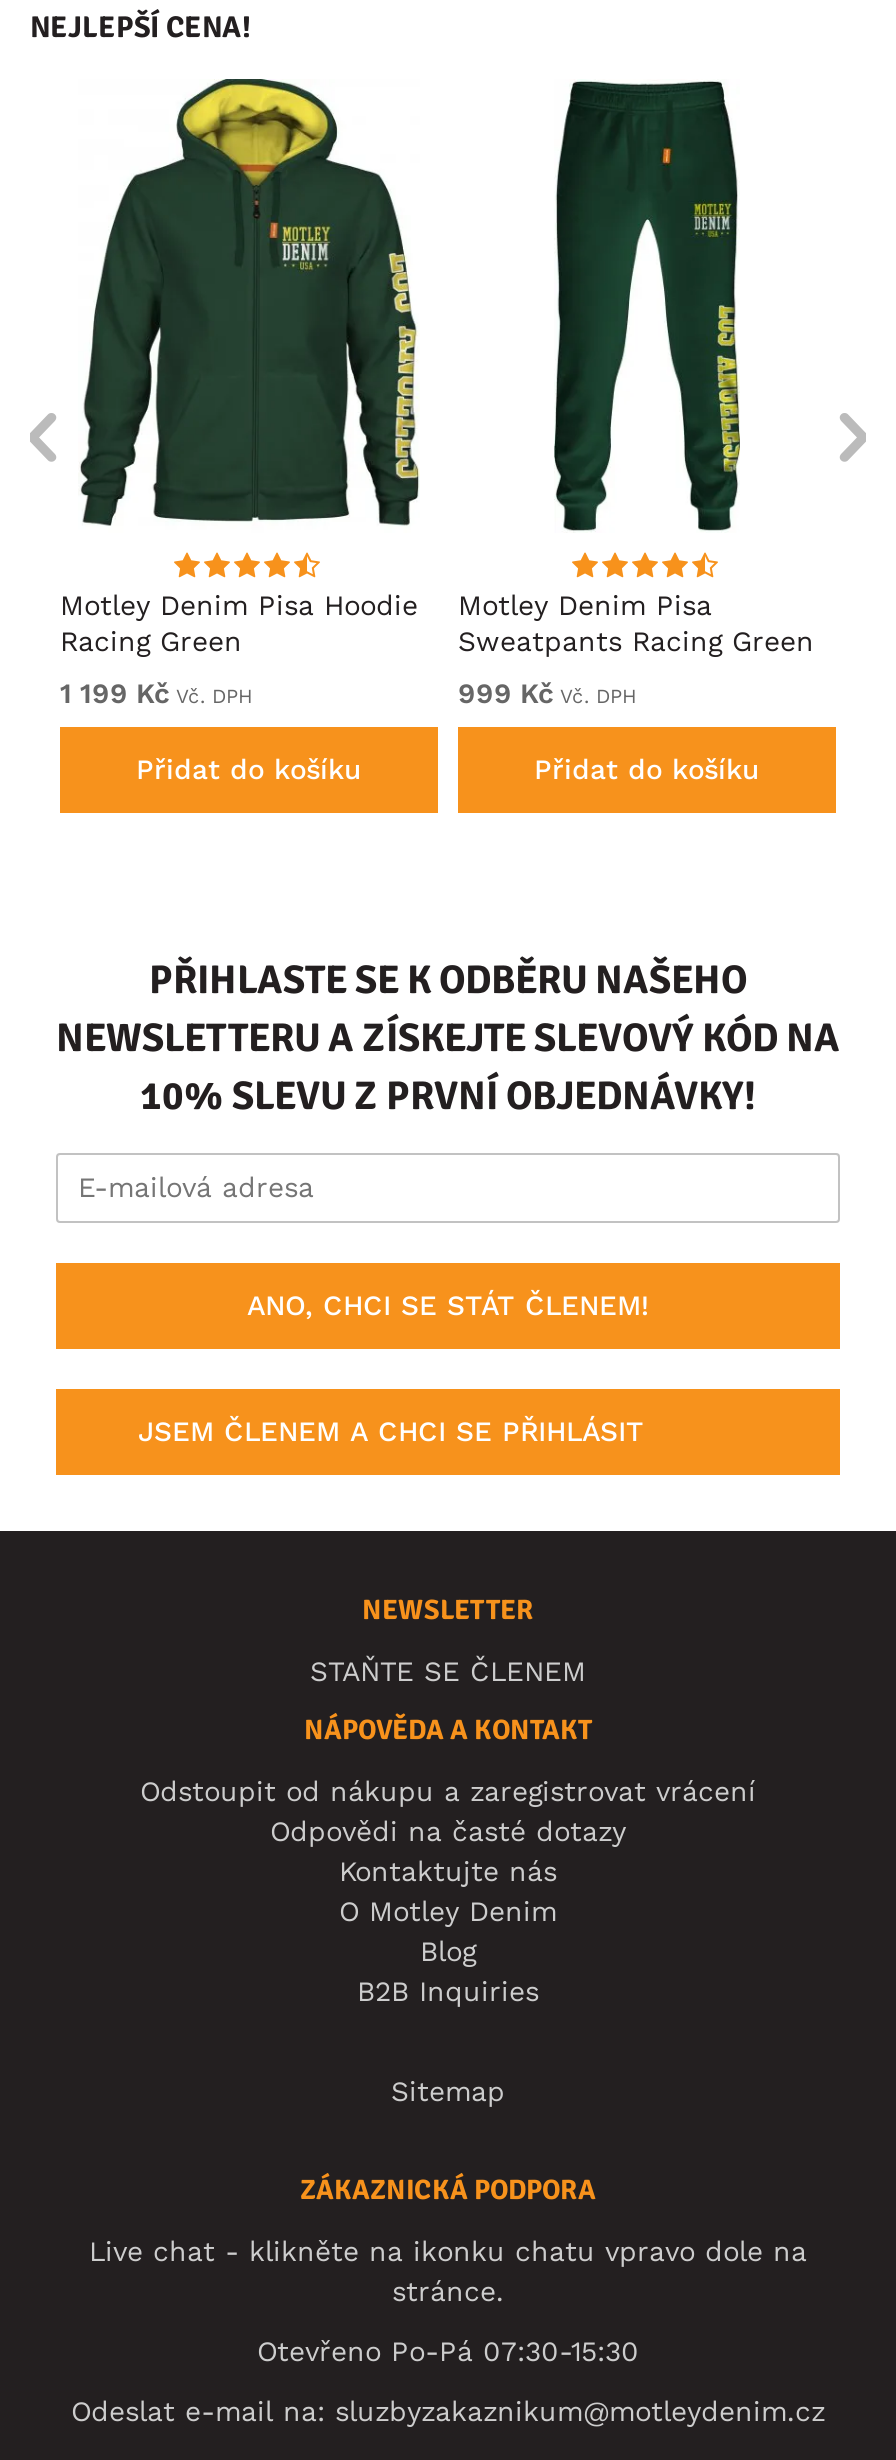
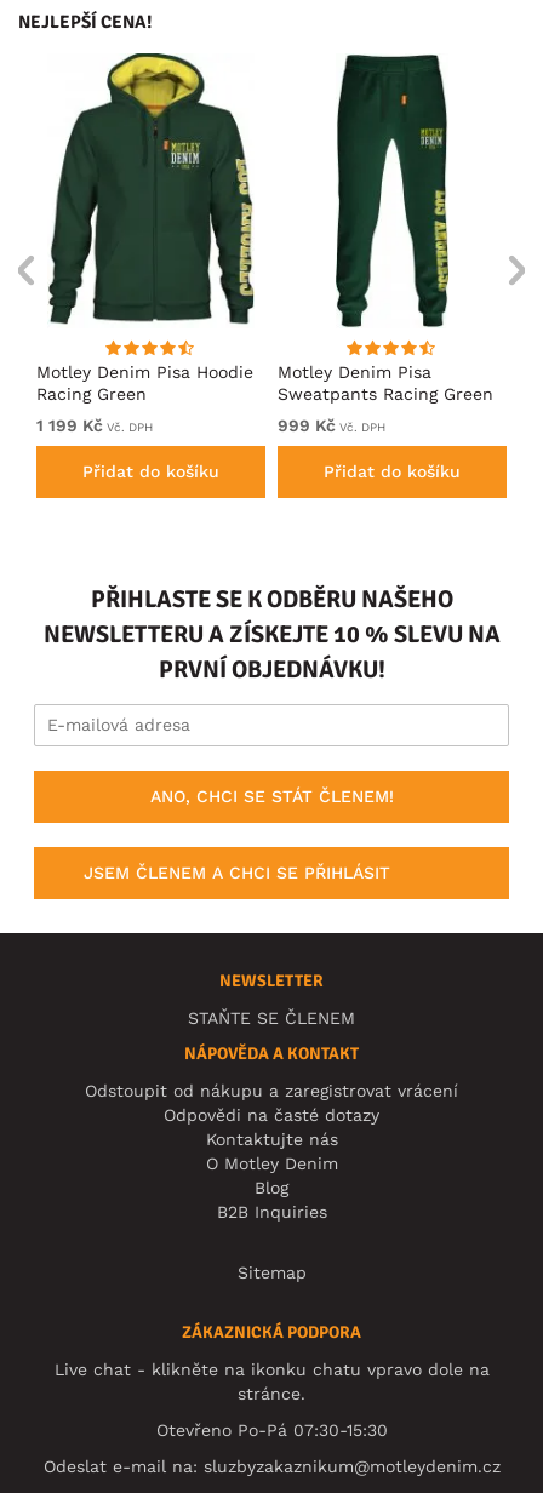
- NEWSLETTERU A ZÍSKEJTE SLEVOVÝ KÓD NA
- 10% SLEVU Z PRVNÍ OBJEDNÁVKY!
+ NEWSLETTERU A ZÍSKEJTE 10 % SLEVU NA
+ PRVNÍ OBJEDNÁVKU!
